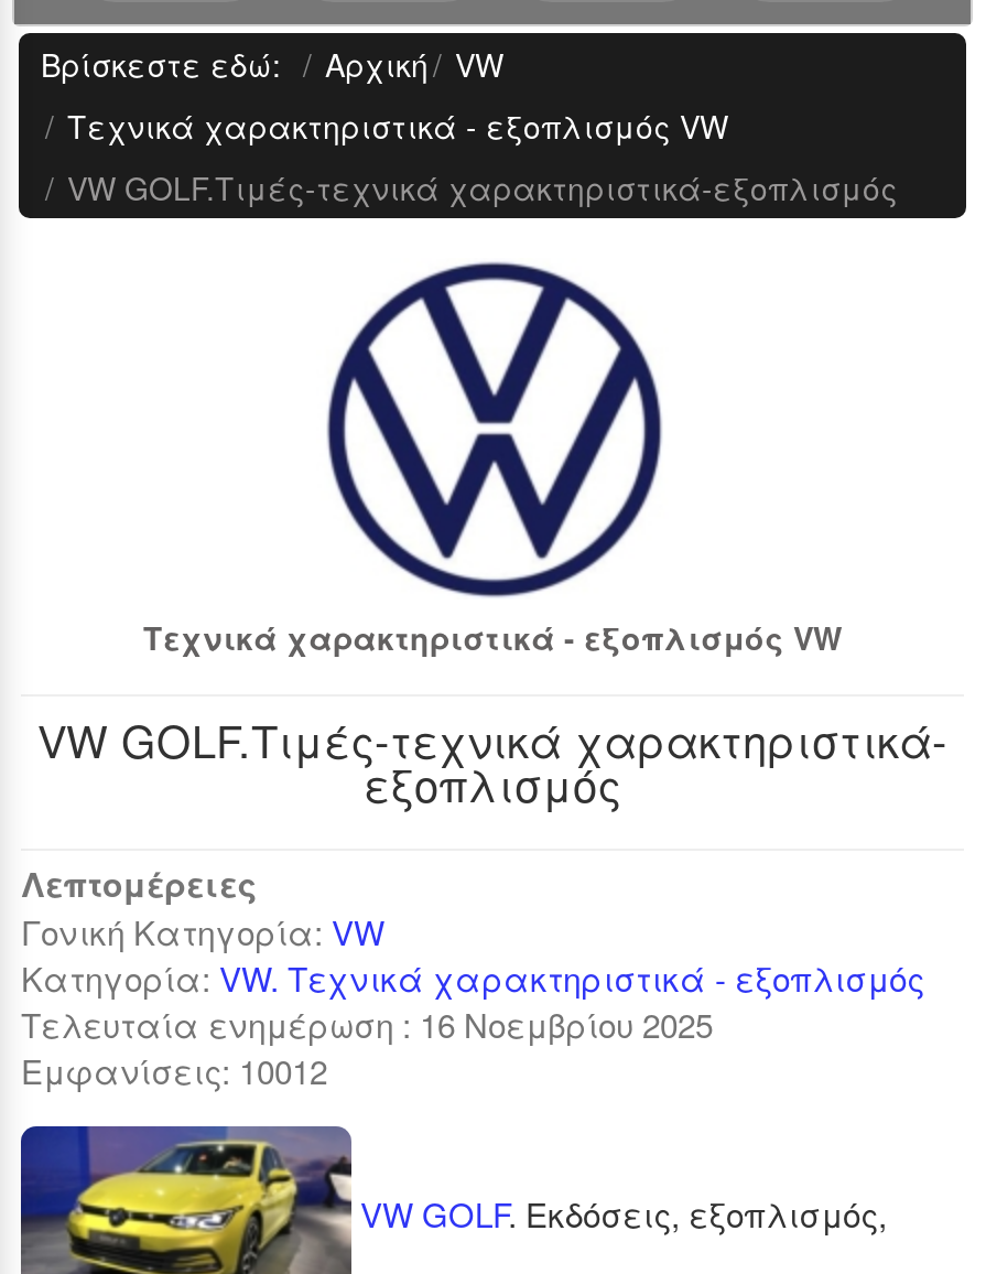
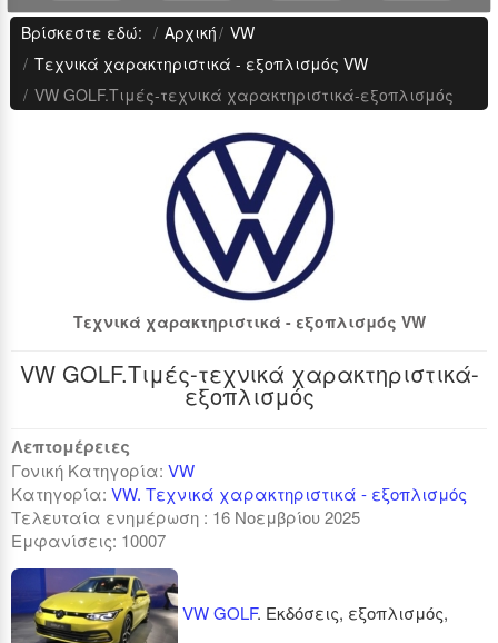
- Εμφανίσεις: 10012
+ Εμφανίσεις: 10007
